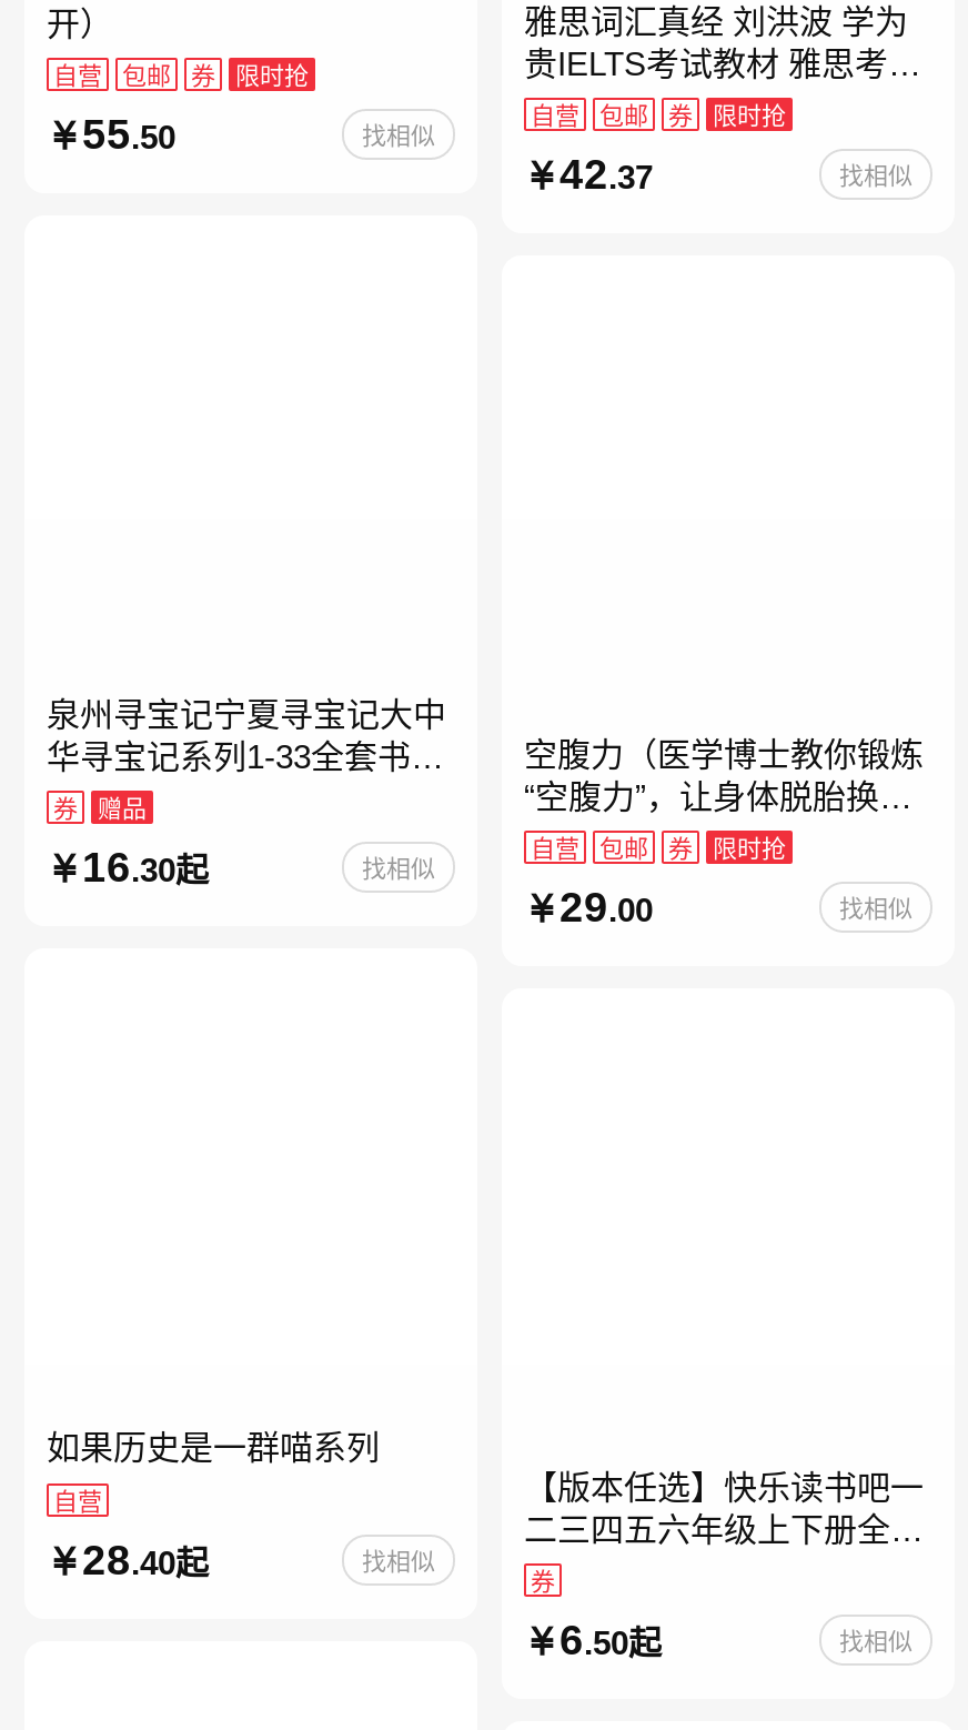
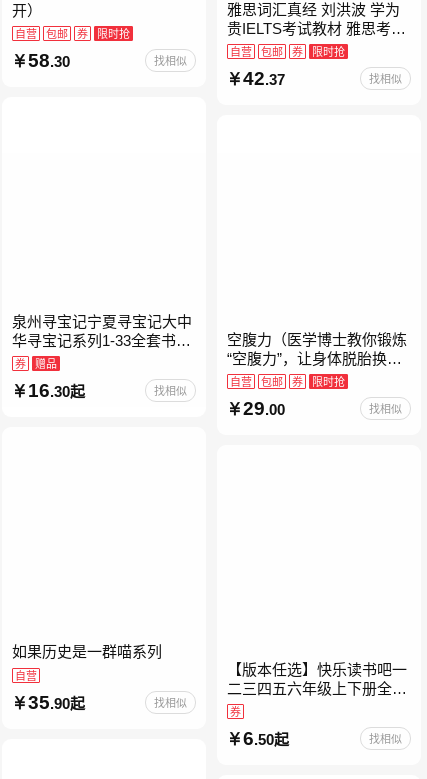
- 55.50
+ 58.30

- 28.40起
+ 35.90起
